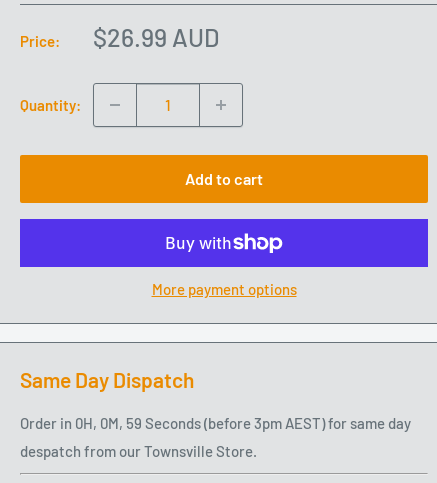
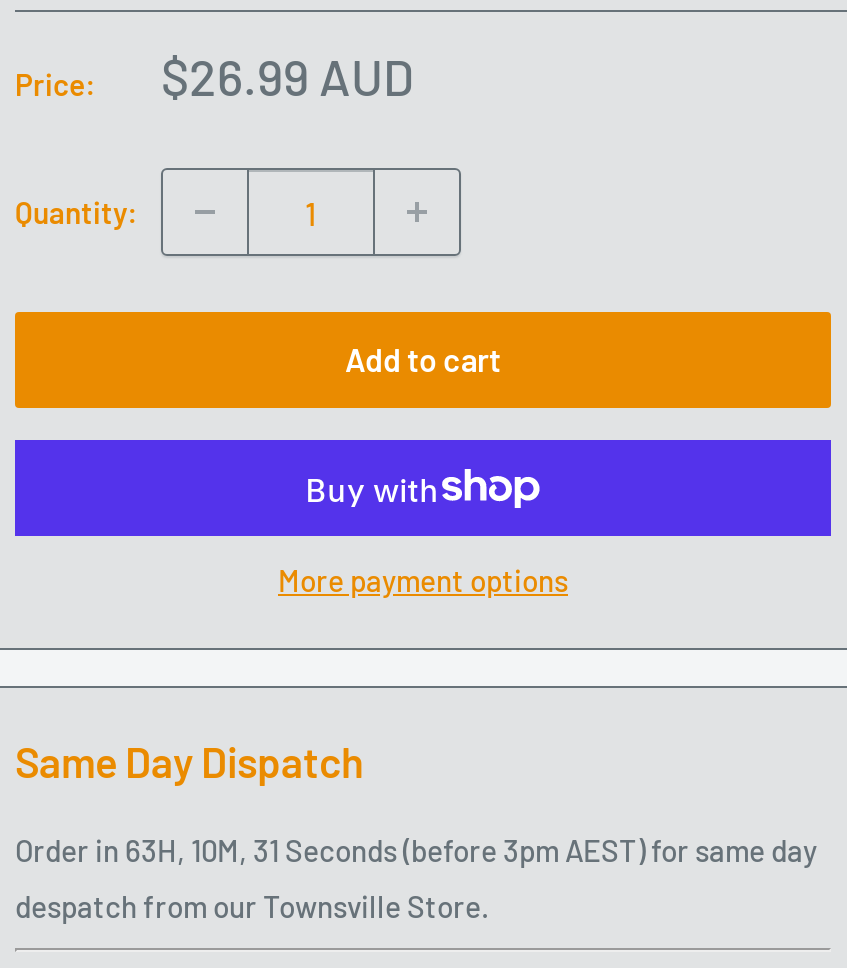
- Order in 0H, 0M, 59 Seconds (before 3pm AEST) for same day
+ Order in 63H, 10M, 31 Seconds (before 3pm AEST) for same day
